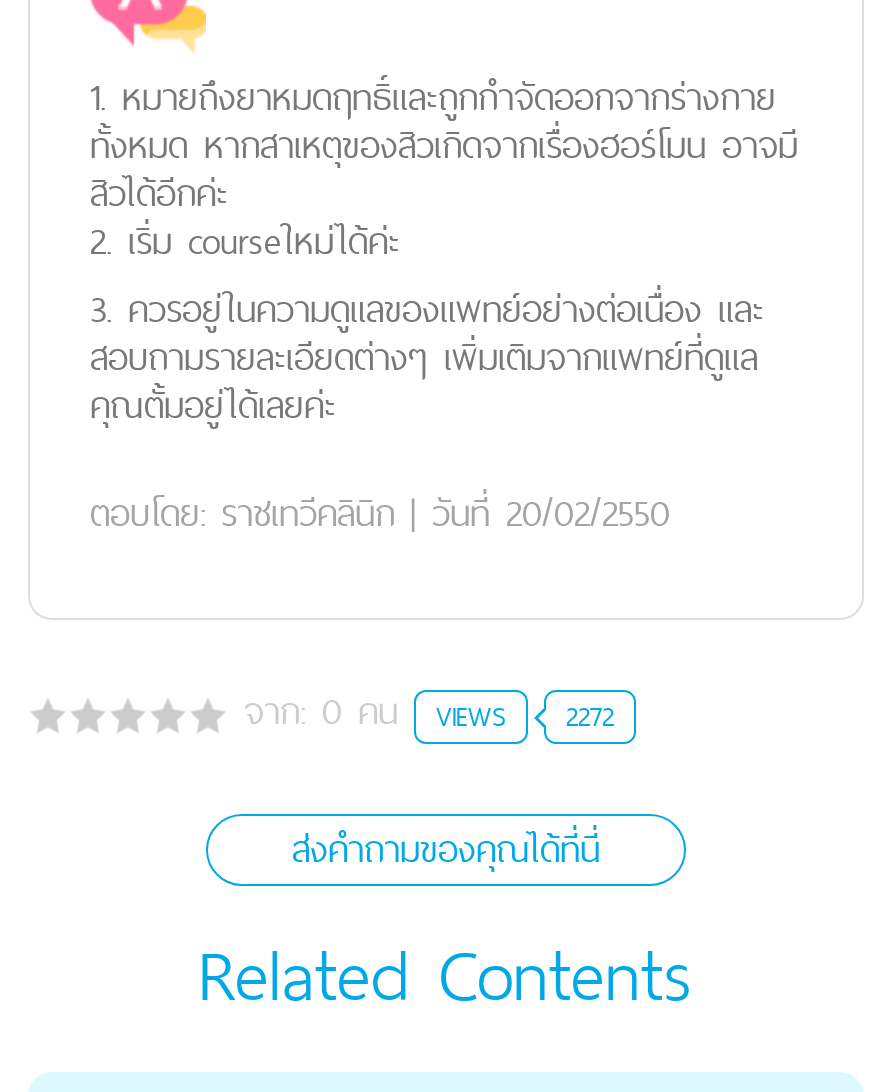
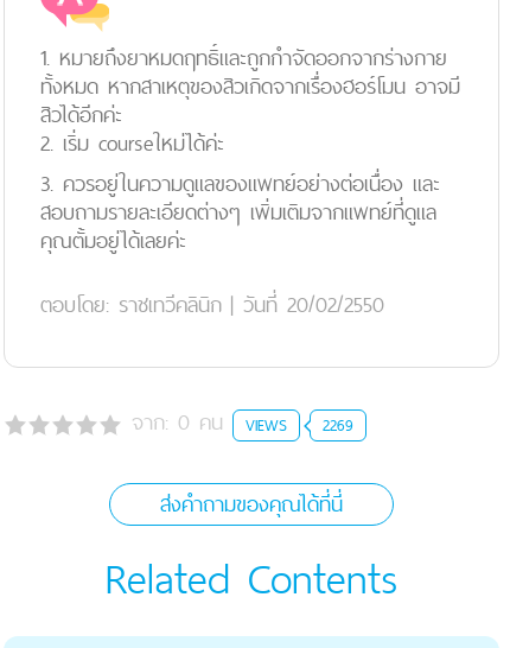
- จาก: 0คน VIEWS 2272
+ จาก: 0คน VIEWS 2269
